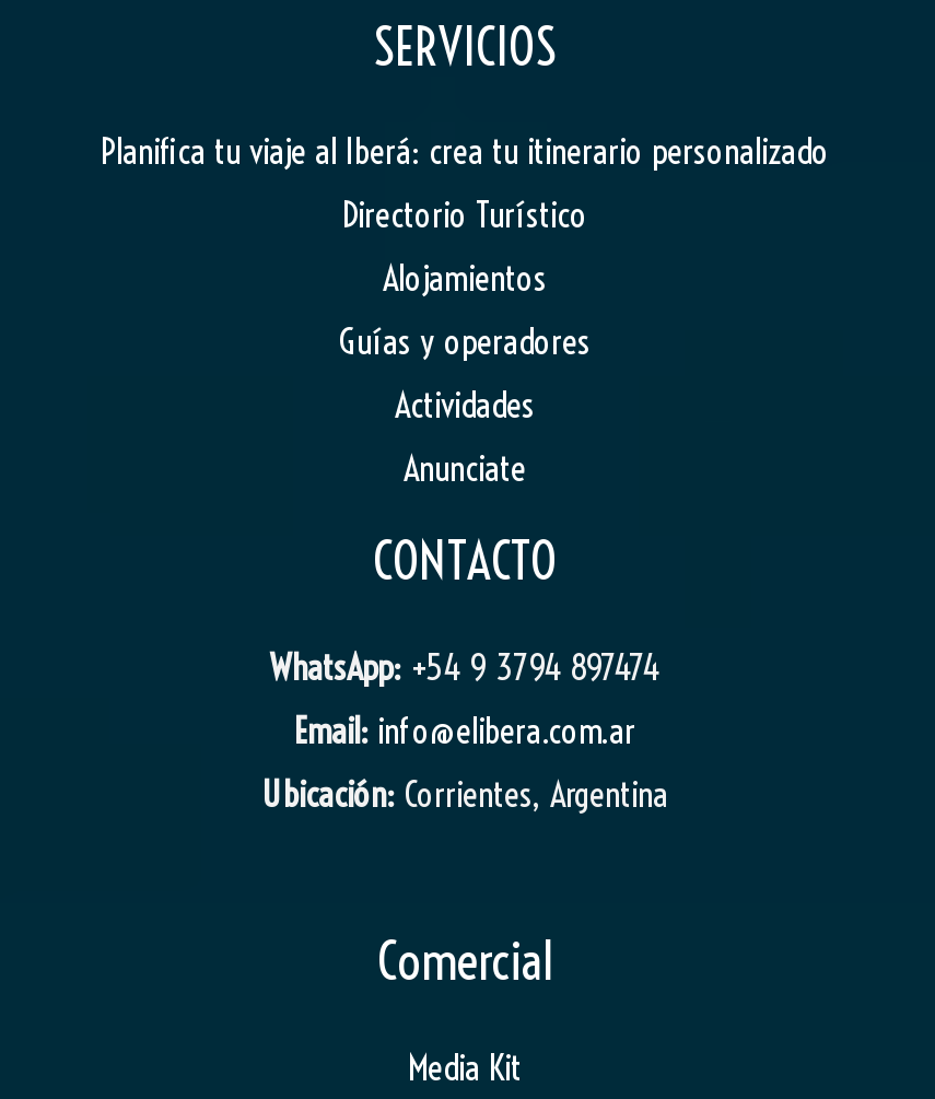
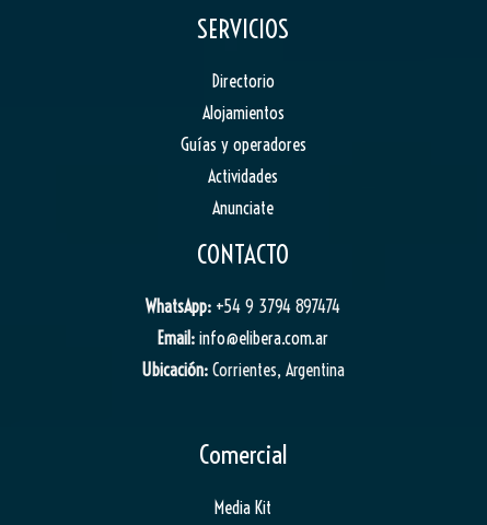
- Planifica tu viaje al Iberá: crea tu itinerario personalizado
- Directorio Turístico
+ Directorio
